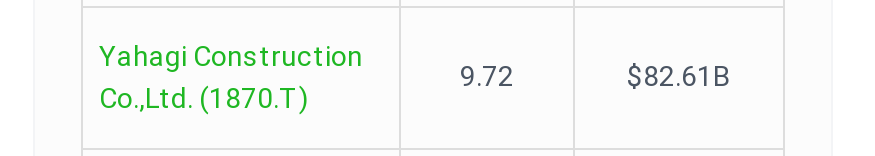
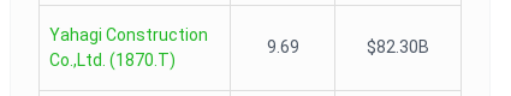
- 9.72
- $82.61B
+ 9.69
+ $82.30B
